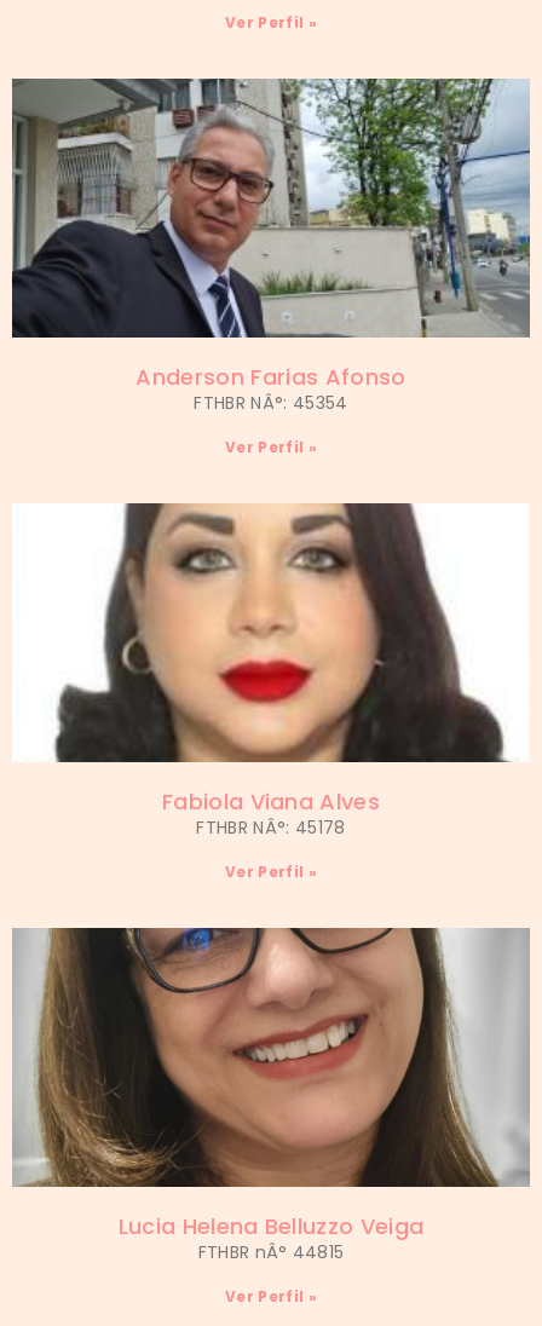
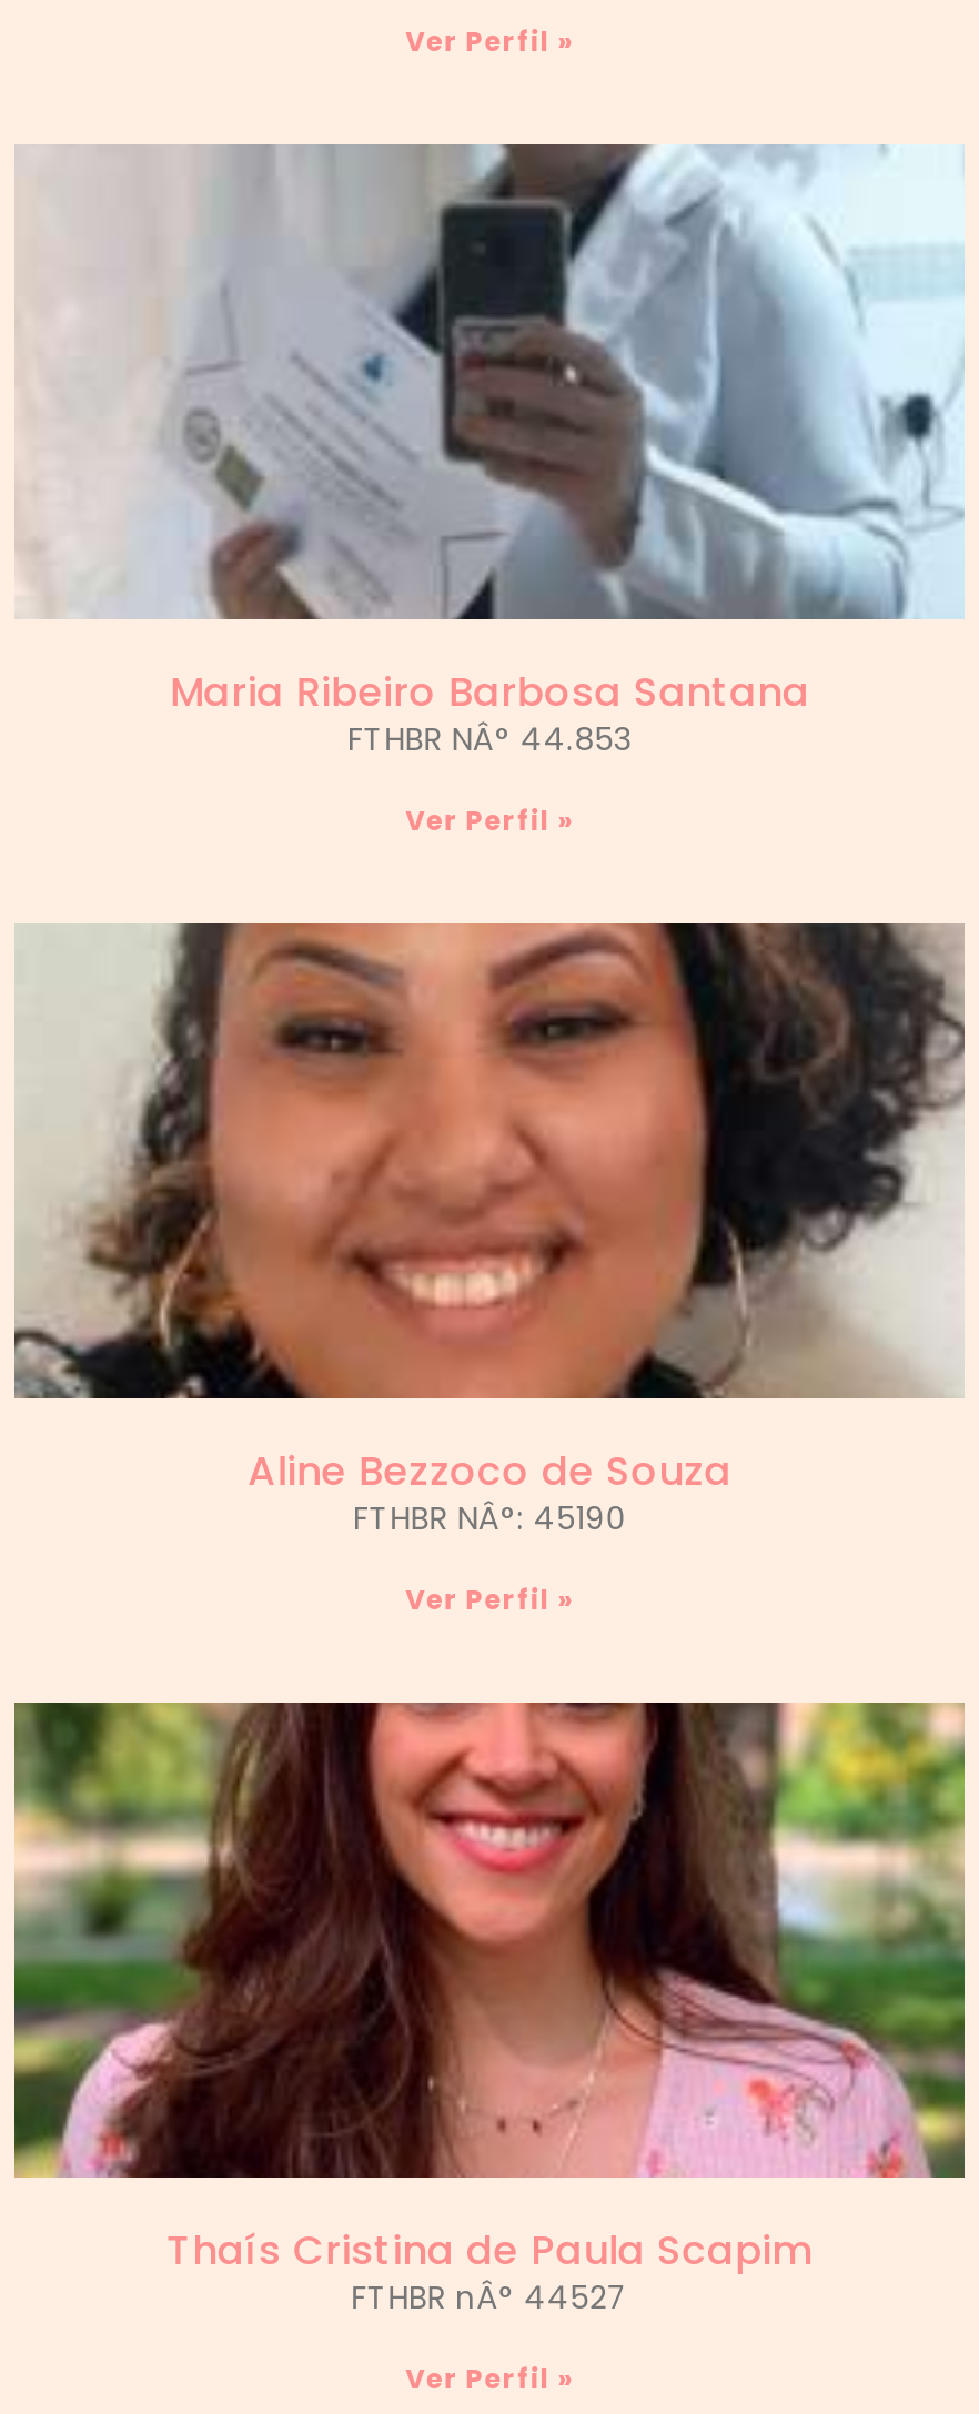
- [image]
- Anderson Farias Afonso
- FTHBR NÂ°: 45354
+ [image]
+ Maria Ribeiro Barbosa Santana
+ FTHBR NÂ° 44.853

- [image]
- Fabiola Viana Alves
- FTHBR NÂ°: 45178
+ [image]
+ Aline Bezzoco de Souza
+ FTHBR NÂ°: 45190

- [image]
- Lucia Helena Belluzzo Veiga
- FTHBR nÂ° 44815
+ [image]
+ Thaís Cristina de Paula Scapim
+ FTHBR nÂ° 44527
